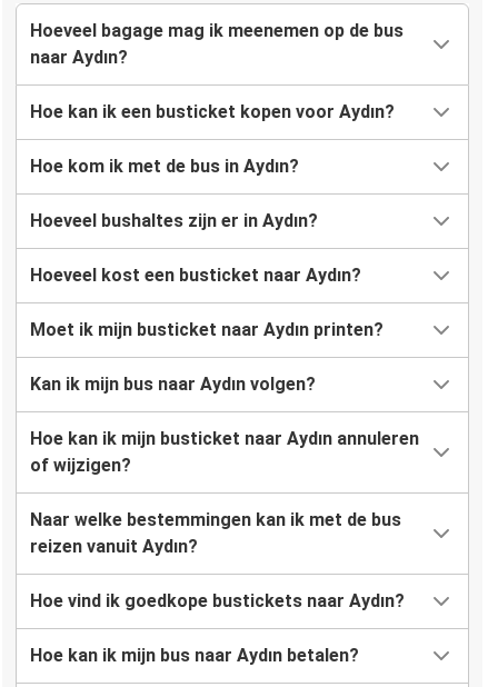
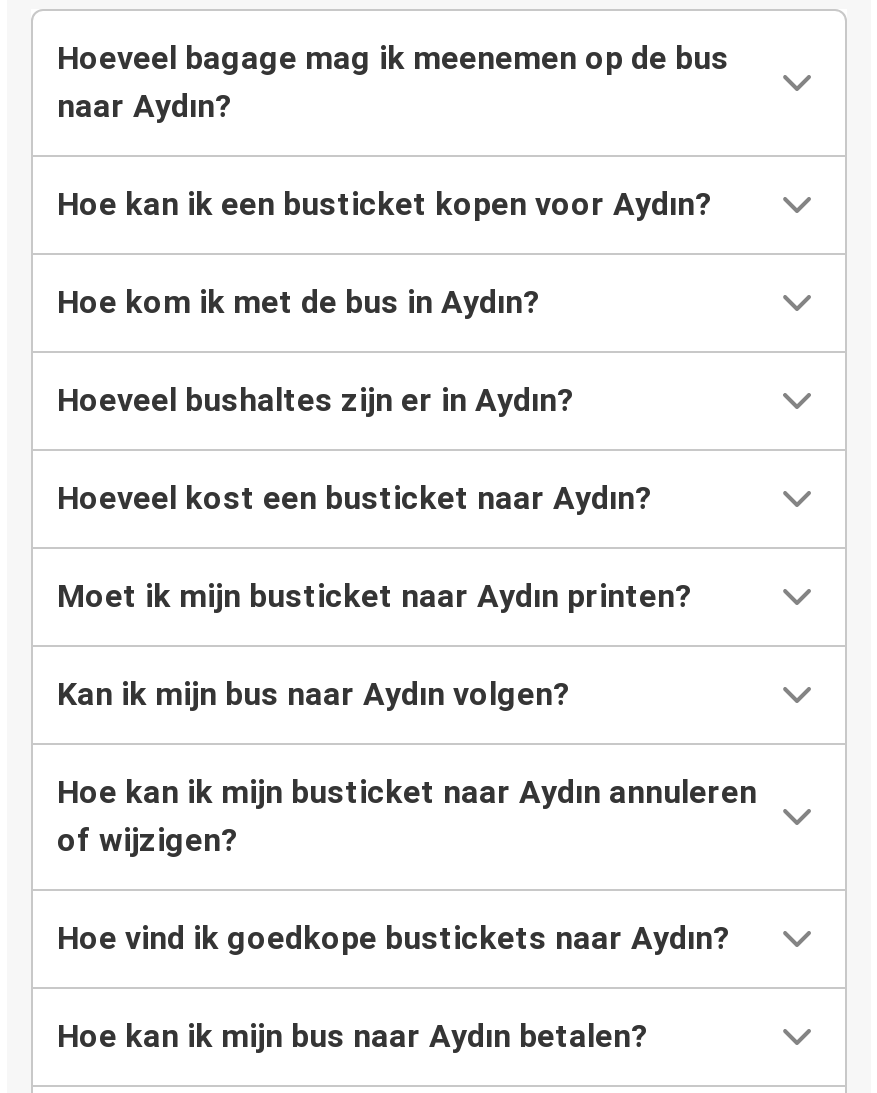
- Naar welke bestemmingen kan ik met de bus
- reizen vanuit Aydın?
